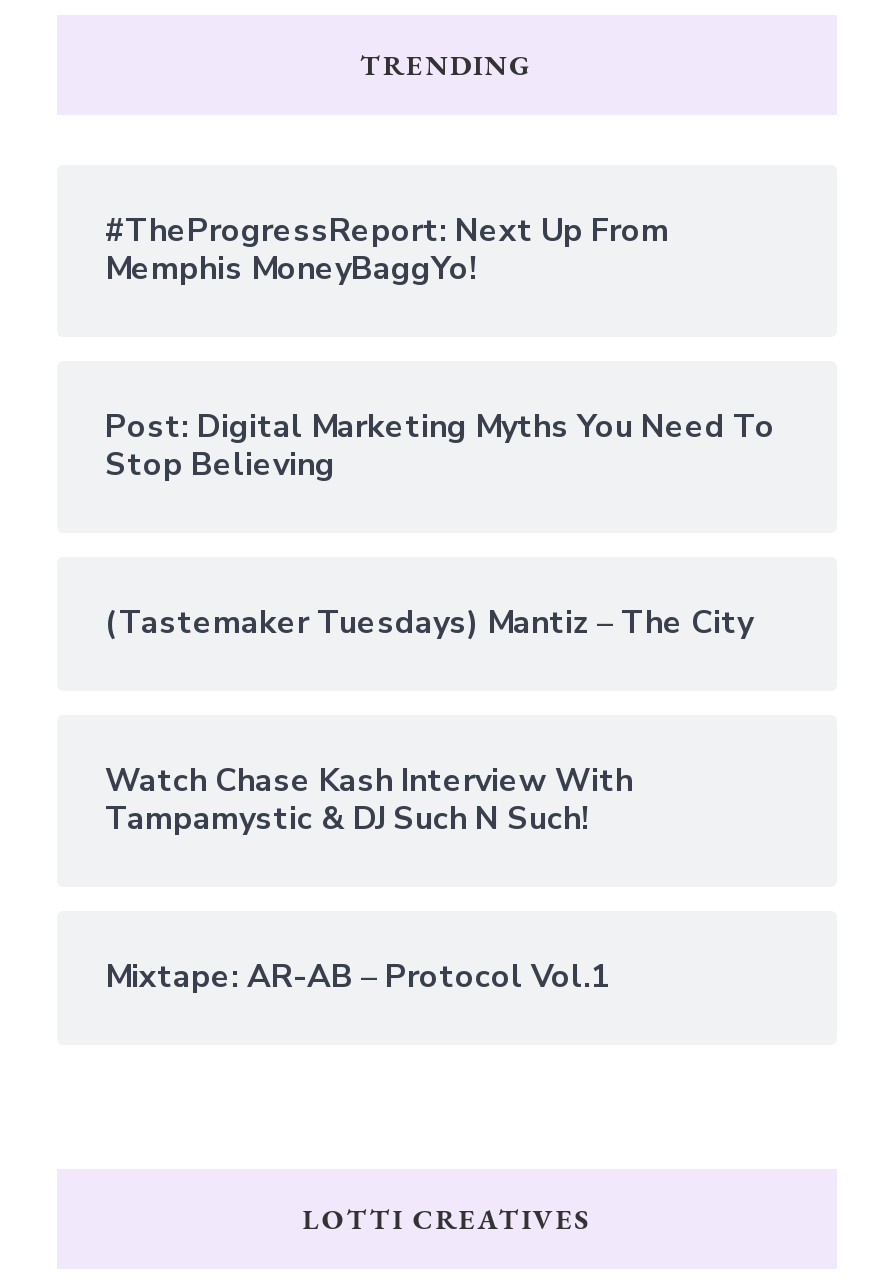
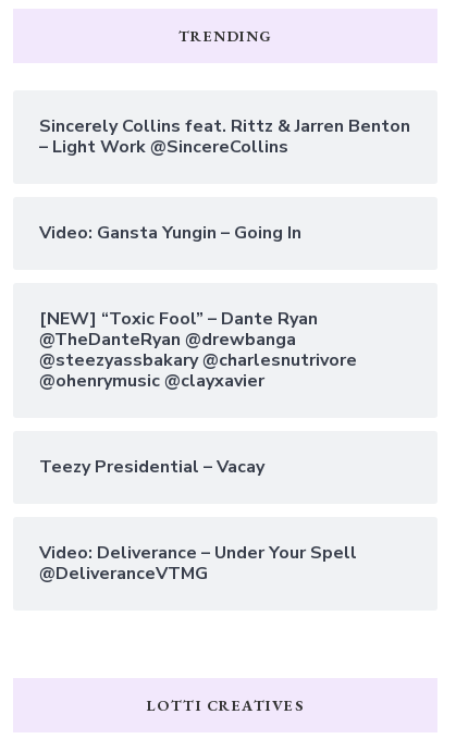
- #TheProgressReport: Next Up From
- Memphis MoneyBaggYo!
+ Sincerely Collins feat. Rittz & Jarren Benton
+ – Light Work @SincereCollins

- Post: Digital Marketing Myths You Need To
- Stop Believing
+ Video: Gansta Yungin – Going In

- (Tastemaker Tuesdays) Mantiz – The City
+ [NEW] “Toxic Fool” – Dante Ryan
+ @TheDanteRyan @drewbanga
+ @steezyassbakary @charlesnutrivore
+ @ohenrymusic @clayxavier

- Watch Chase Kash Interview With
- Tampamystic & DJ Such N Such!
+ Teezy Presidential – Vacay

- Mixtape: AR-AB – Protocol Vol.1
+ Video: Deliverance – Under Your Spell
+ @DeliveranceVTMG
